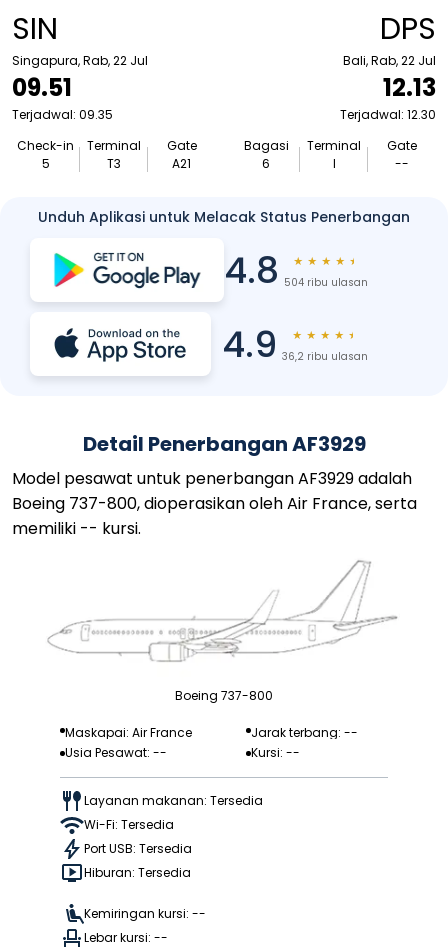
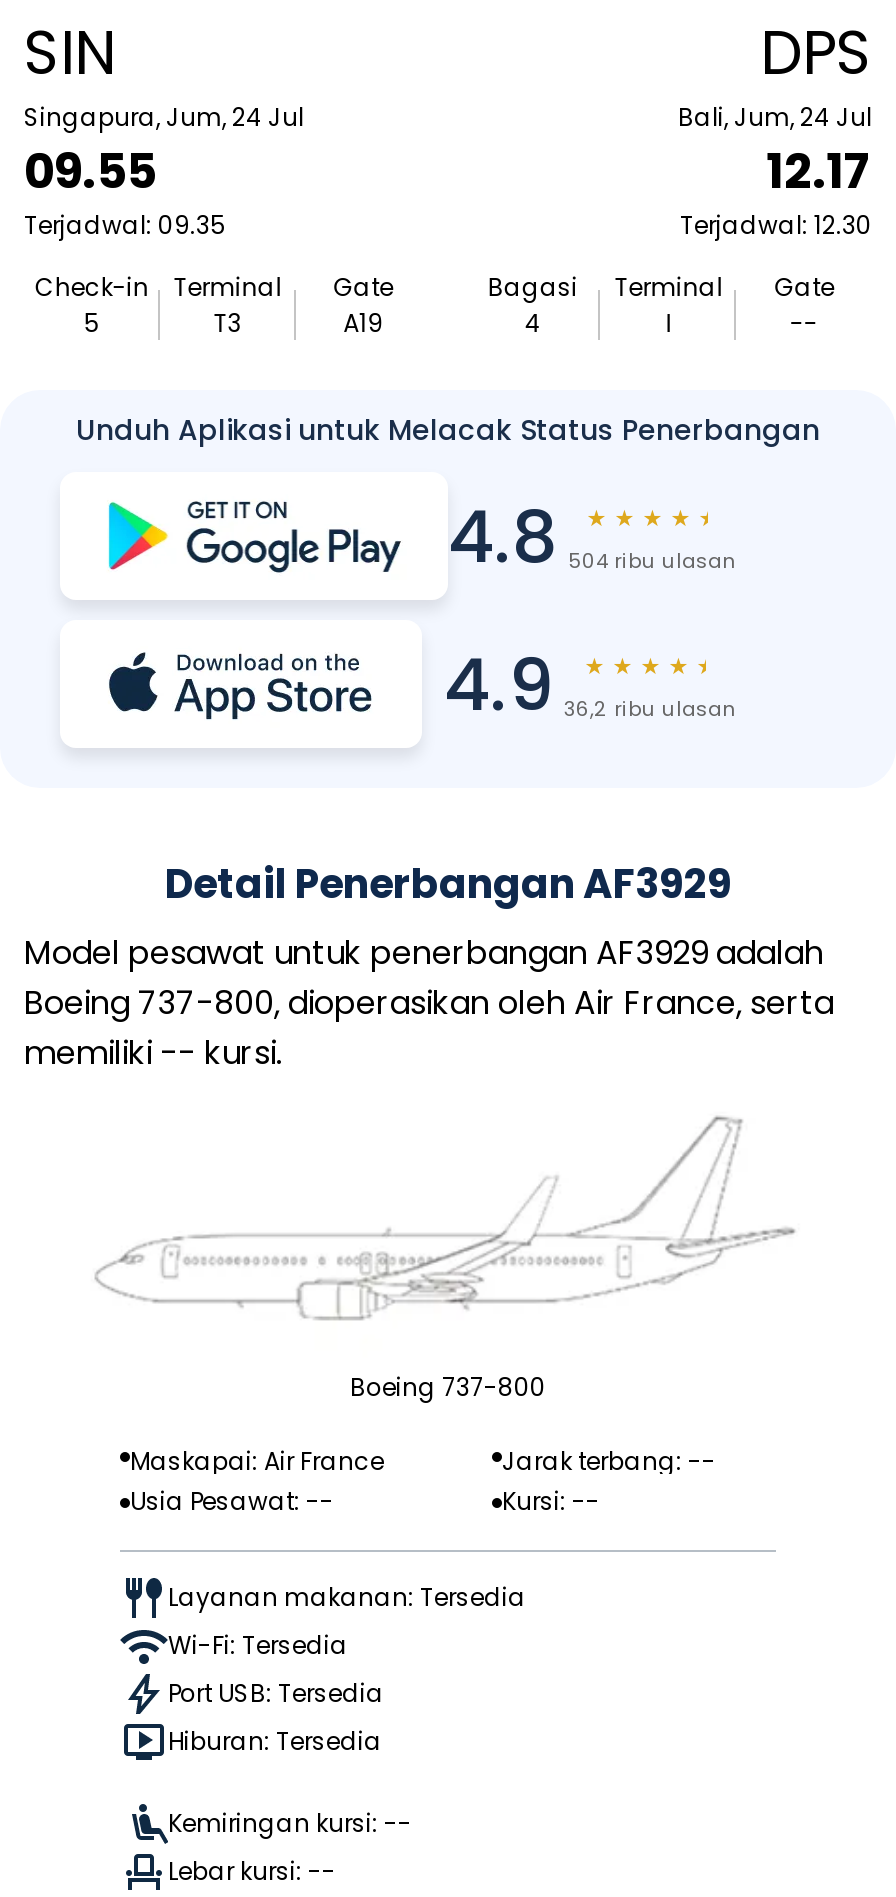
- Singapura, Rab, 22 Jul
+ Singapura, Jum, 24 Jul

- Bali, Rab, 22 Jul
+ Bali, Jum, 24 Jul

- 09.51
+ 09.55

- 12.13
+ 12.17

- A21
+ A19

- 6
+ 4
